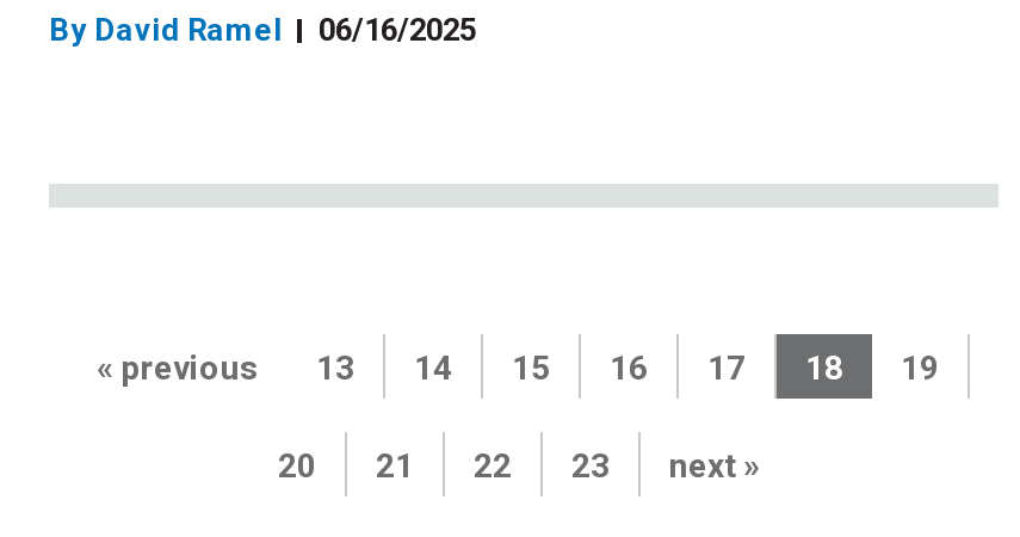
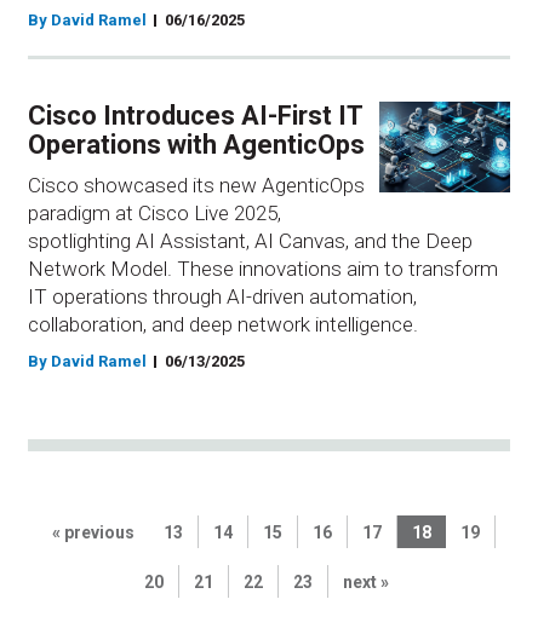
+ [image]
+ Cisco Introduces AI-First IT
+ Operations with AgenticOps
+ Cisco showcased its new AgenticOps
+ paradigm at Cisco Live 2025,
+ spotlighting AI Assistant, AI Canvas, and the Deep
+ Network Model. These innovations aim to transform
+ IT operations through AI-driven automation,
+ collaboration, and deep network intelligence.
+ By David Ramel
+ 06/13/2025
